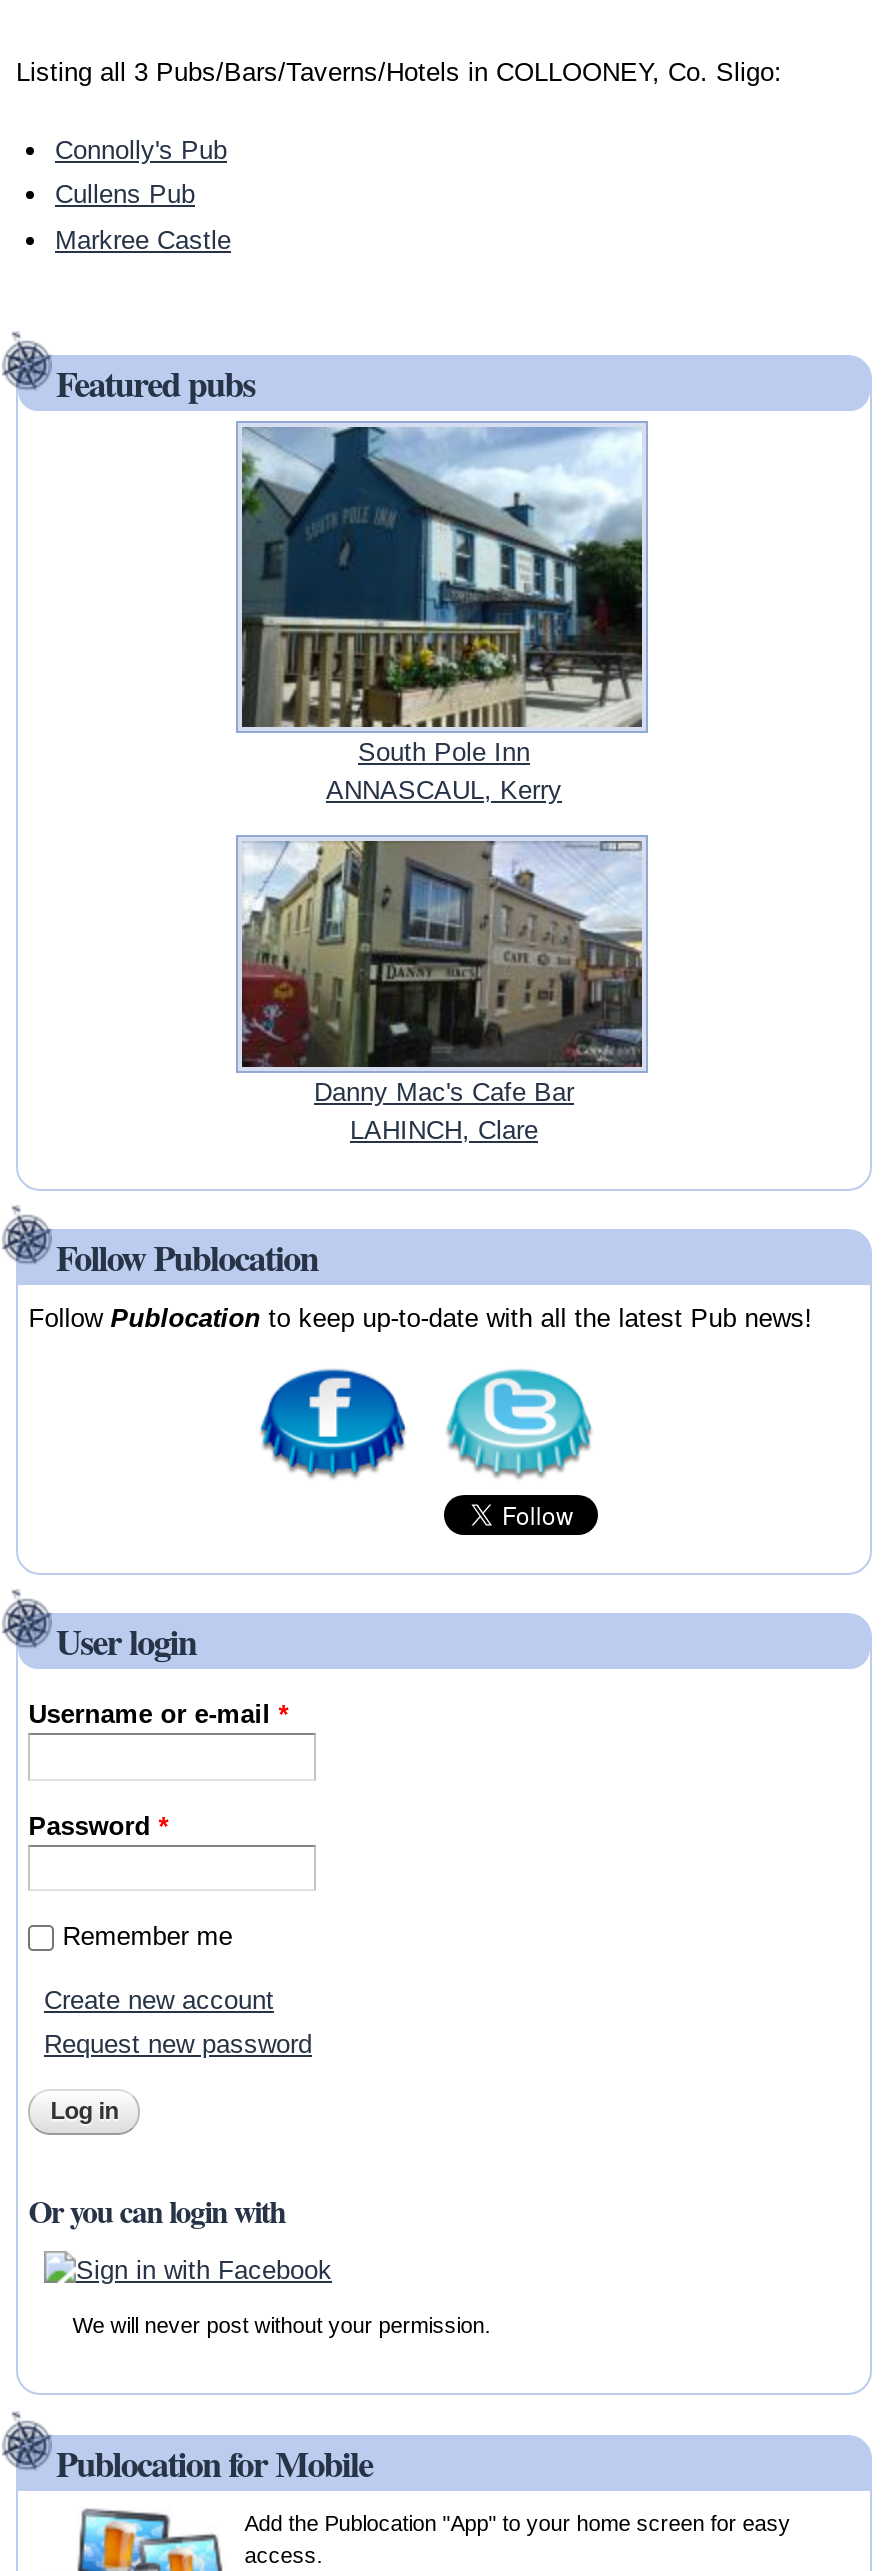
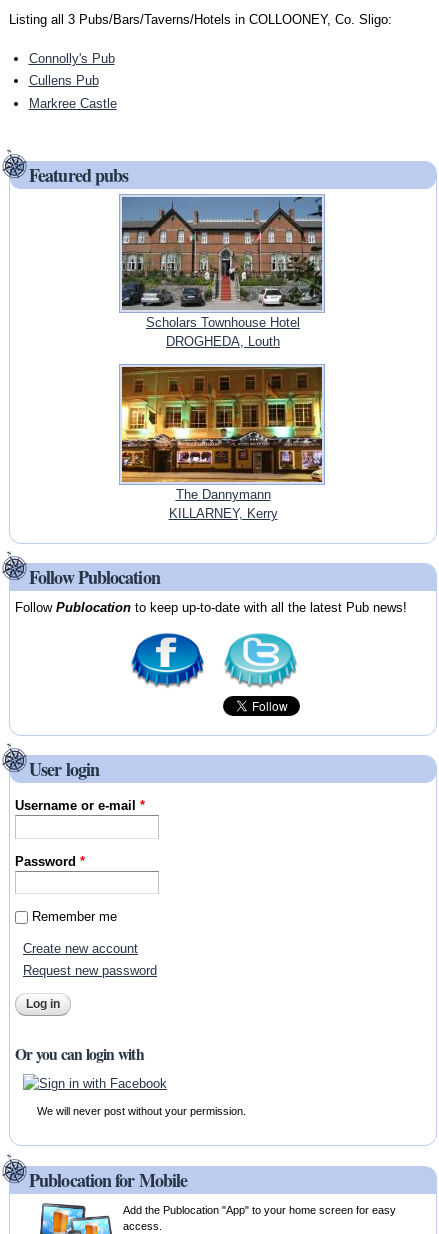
- [image]
- South Pole Inn
- ANNASCAUL, Kerry
+ [image]
+ Scholars Townhouse Hotel
+ DROGHEDA, Louth

- [image]
- Danny Mac's Cafe Bar
- LAHINCH, Clare
+ [image]
+ The Dannymann
+ KILLARNEY, Kerry
